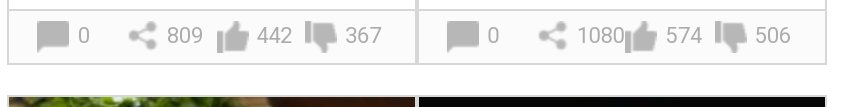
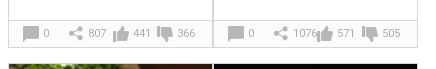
- 809
+ 807

- 442
+ 441

- 367
+ 366

- 1080
+ 1076

- 574
+ 571

- 506
+ 505
